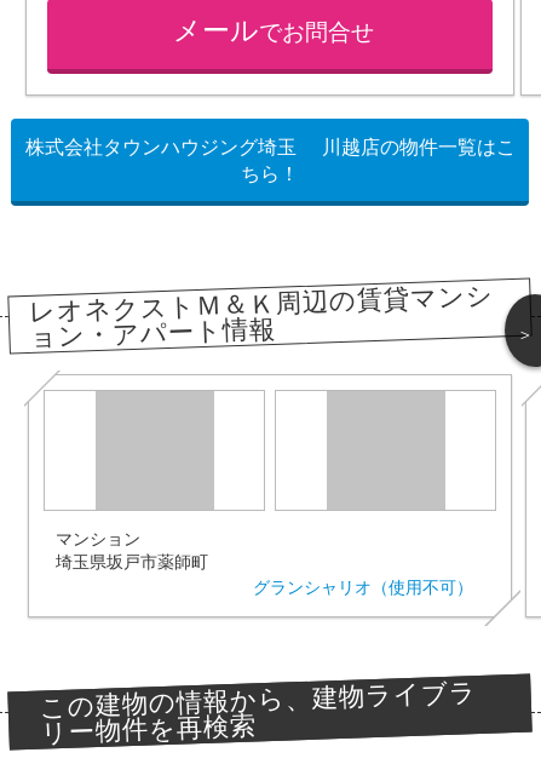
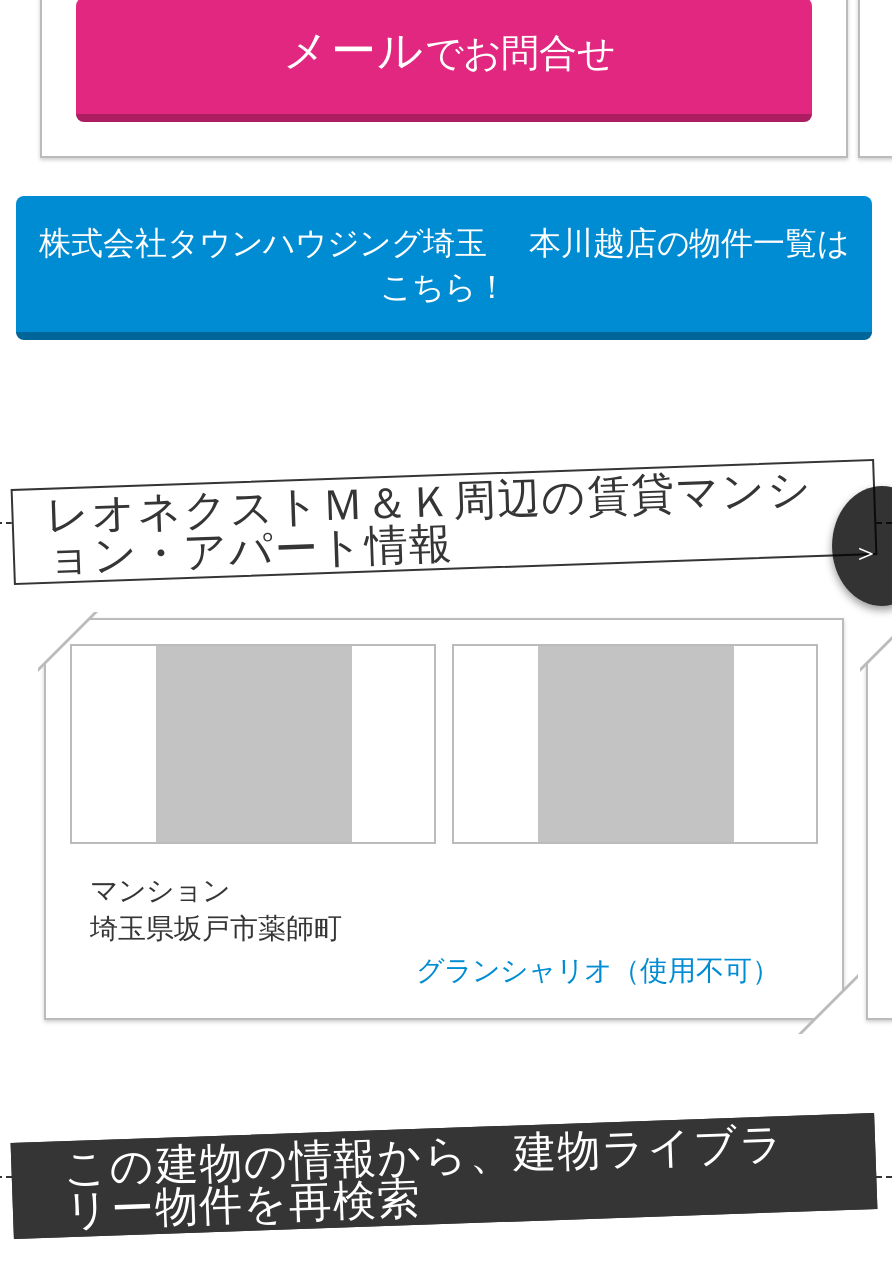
- 株式会社タウンハウジング埼玉 川越店の物件一覧はこ
- ちら！
+ 株式会社タウンハウジング埼玉 本川越店の物件一覧は
+ こちら！
